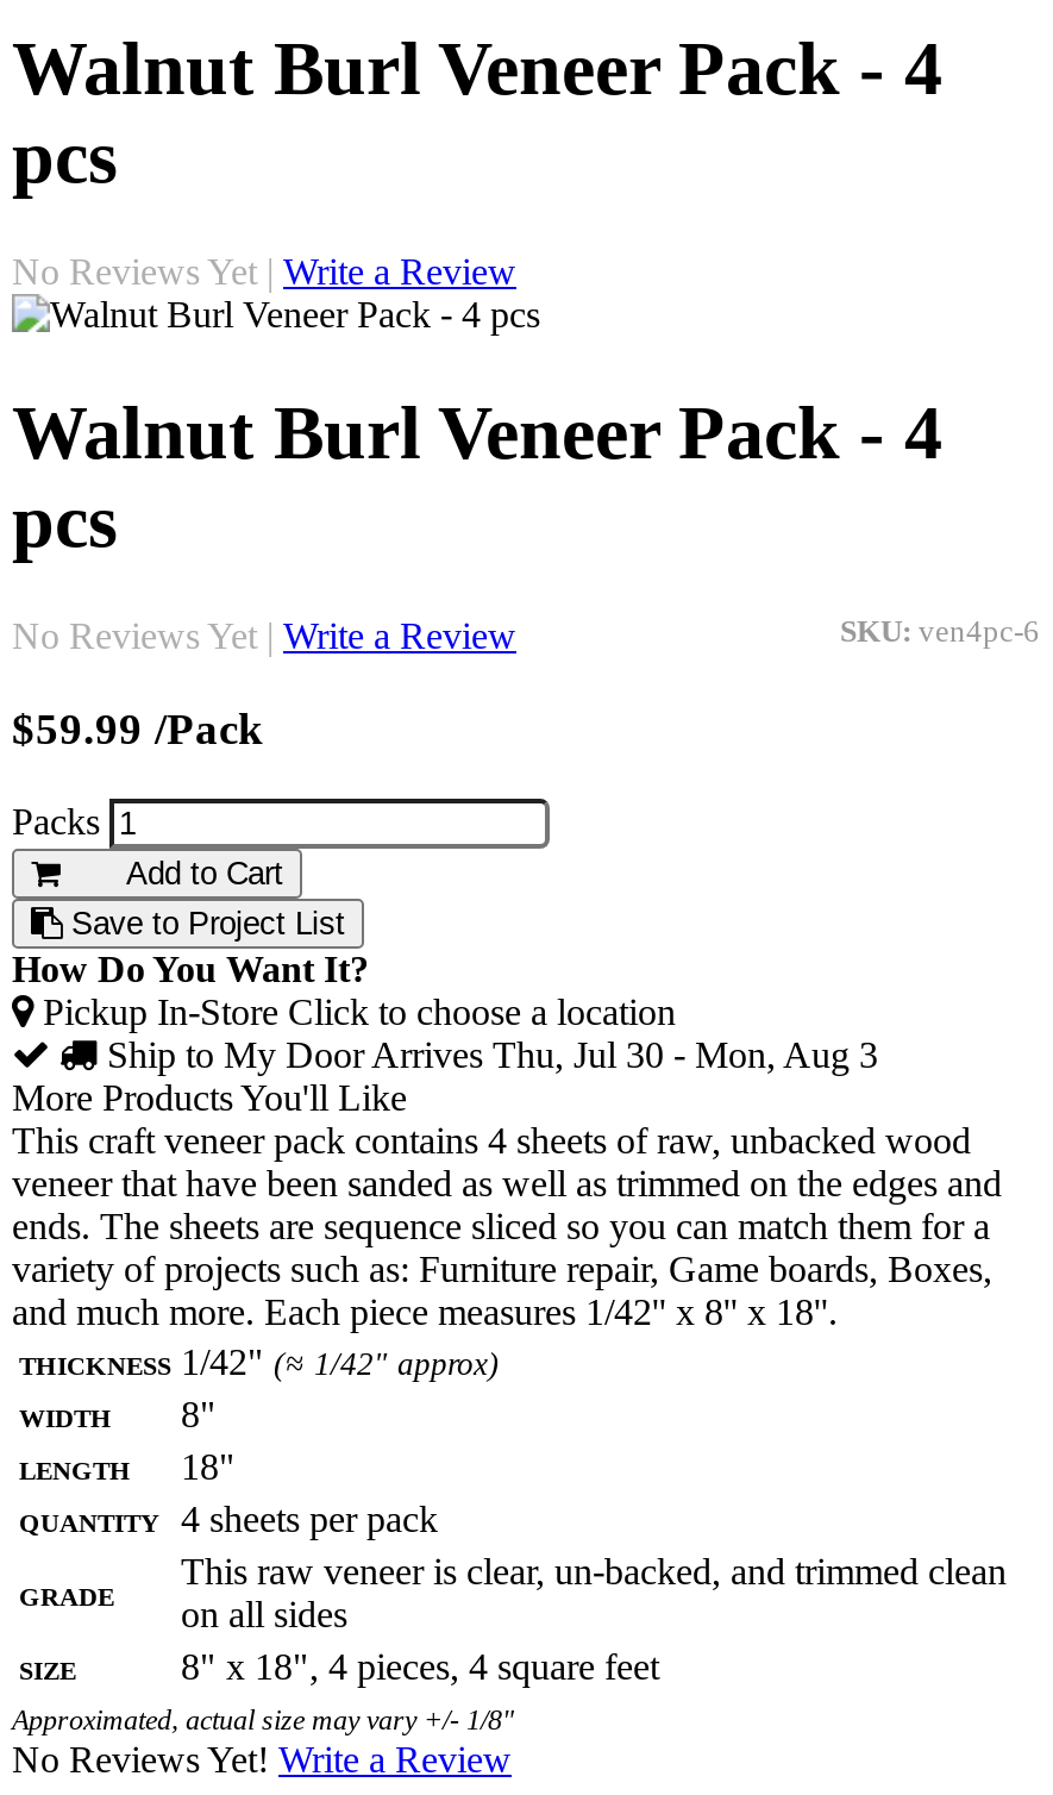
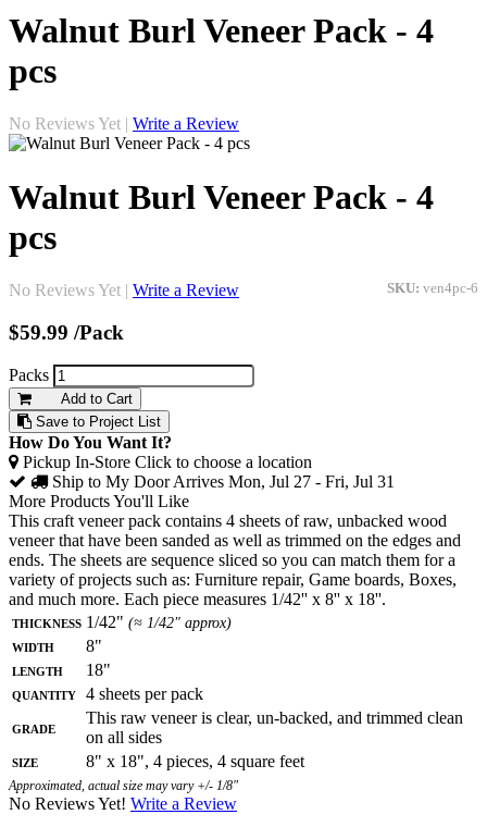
- Ship to My Door Arrives Thu, Jul 30 - Mon, Aug 3
+ Ship to My Door Arrives Mon, Jul 27 - Fri, Jul 31
